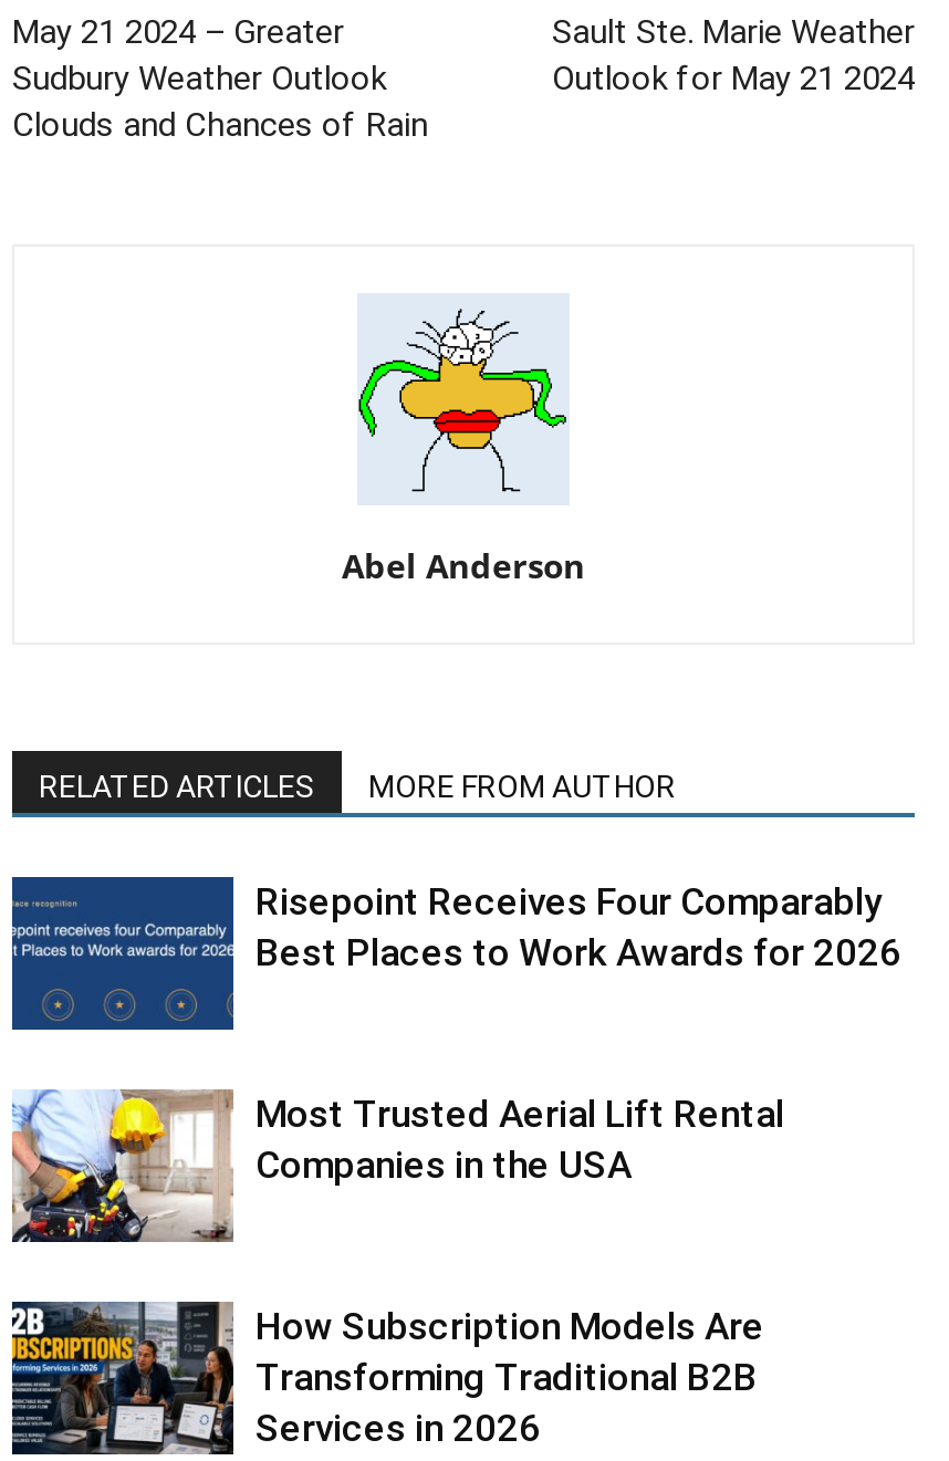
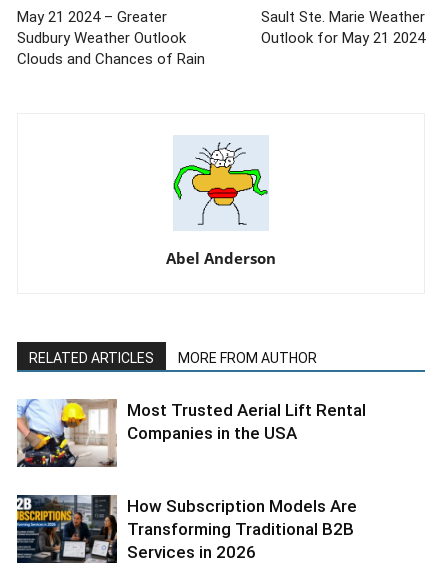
- [image]
- Risepoint Receives Four Comparably
- Best Places to Work Awards for 2026
